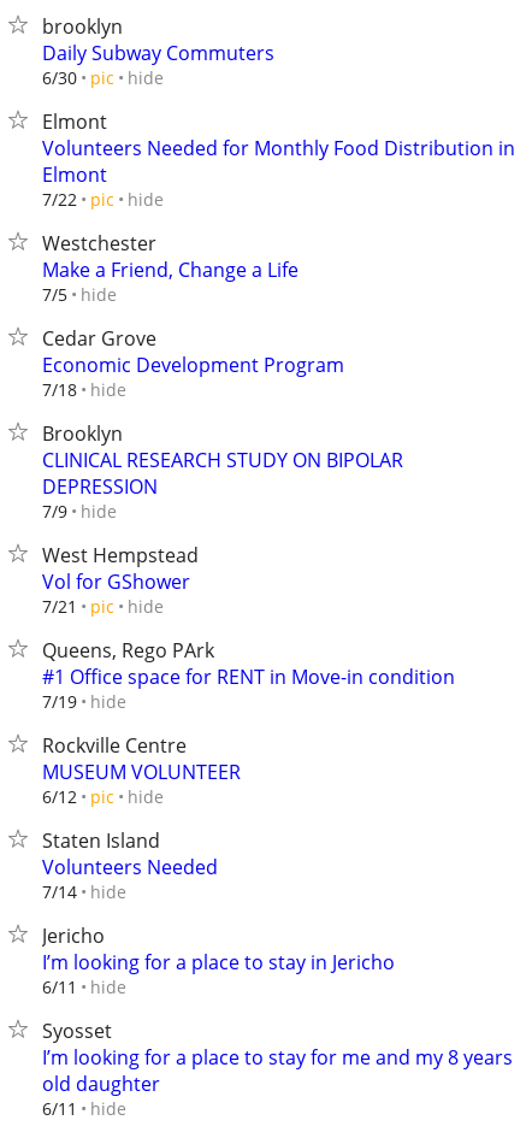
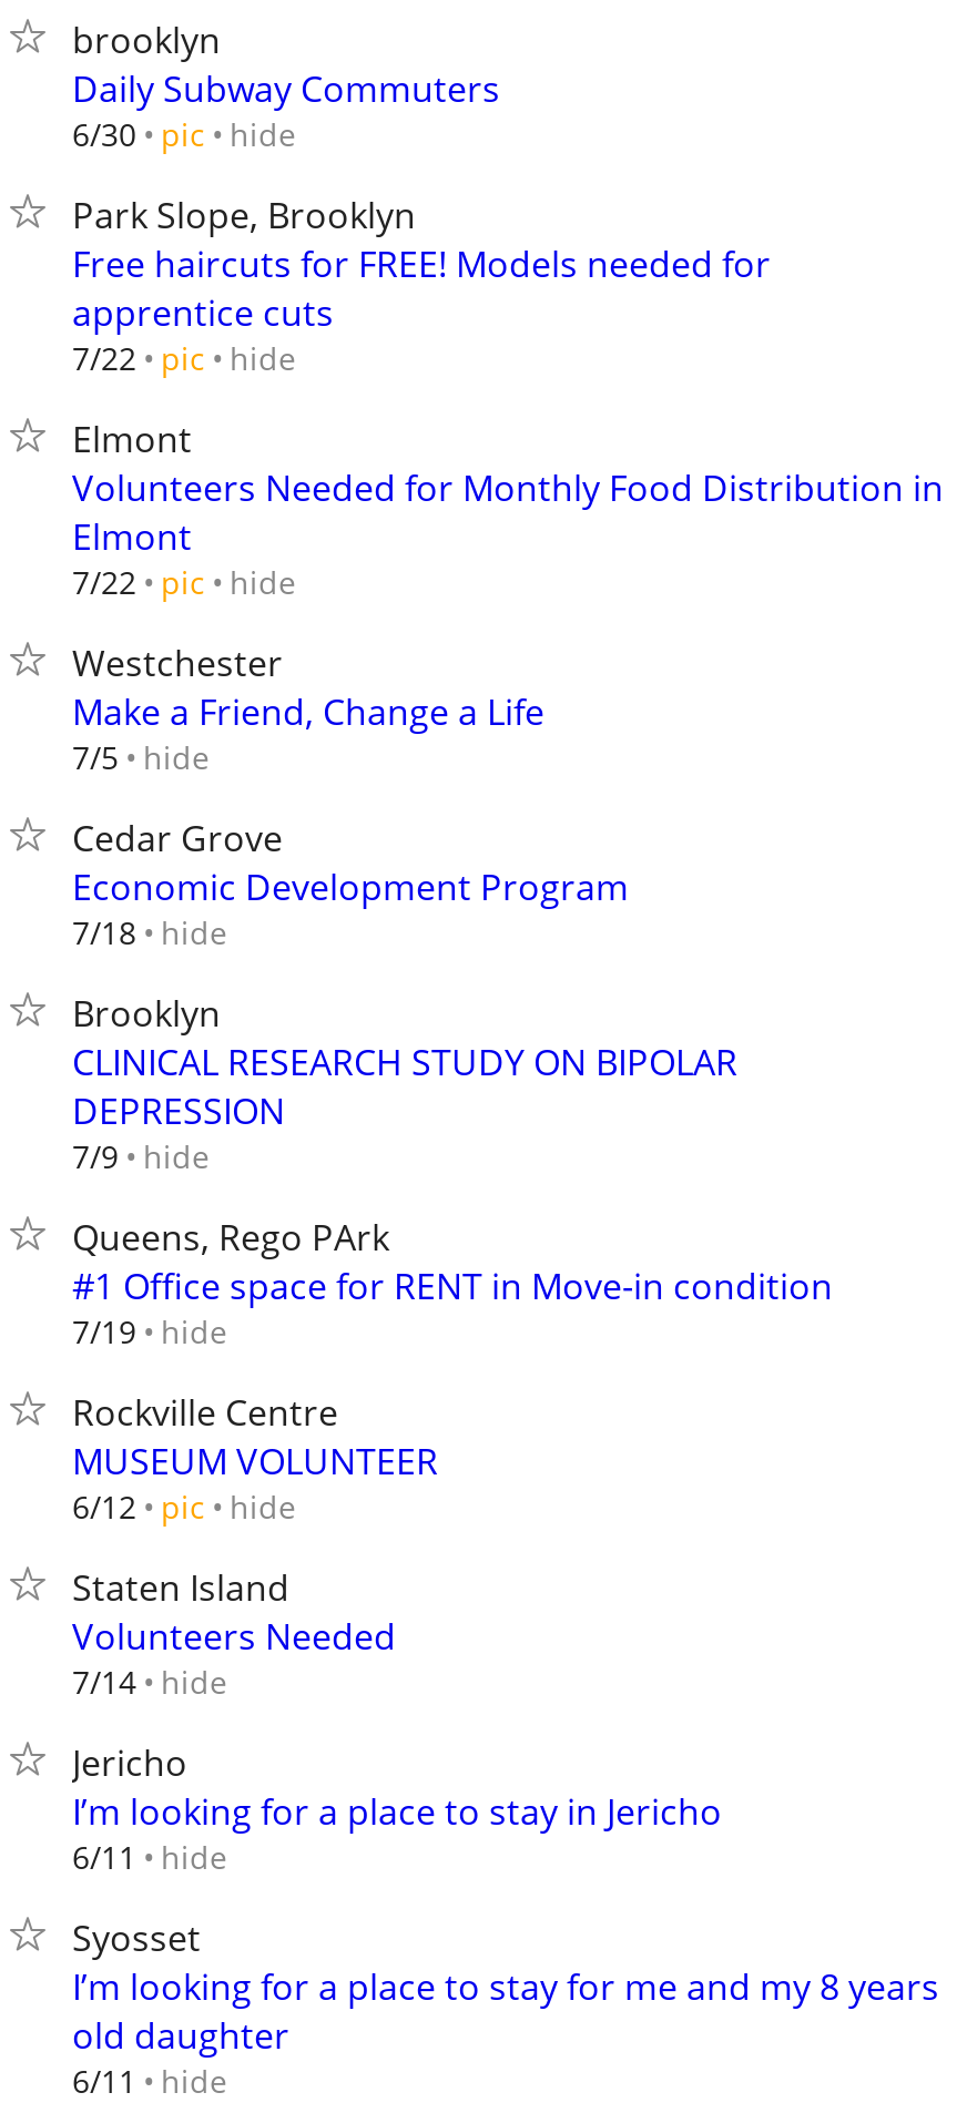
+ Park Slope, Brooklyn
+ Free haircuts for FREE! Models needed for
+ apprentice cuts
+ 7/22 pic hide

moved down: Elmont | Volunteers Needed for Monthly Food Distribution in | Elmont | ... | DEPRESSION | 7/9 hide

- West Hempstead
- Vol for GShower
- 7/21 pic hide
